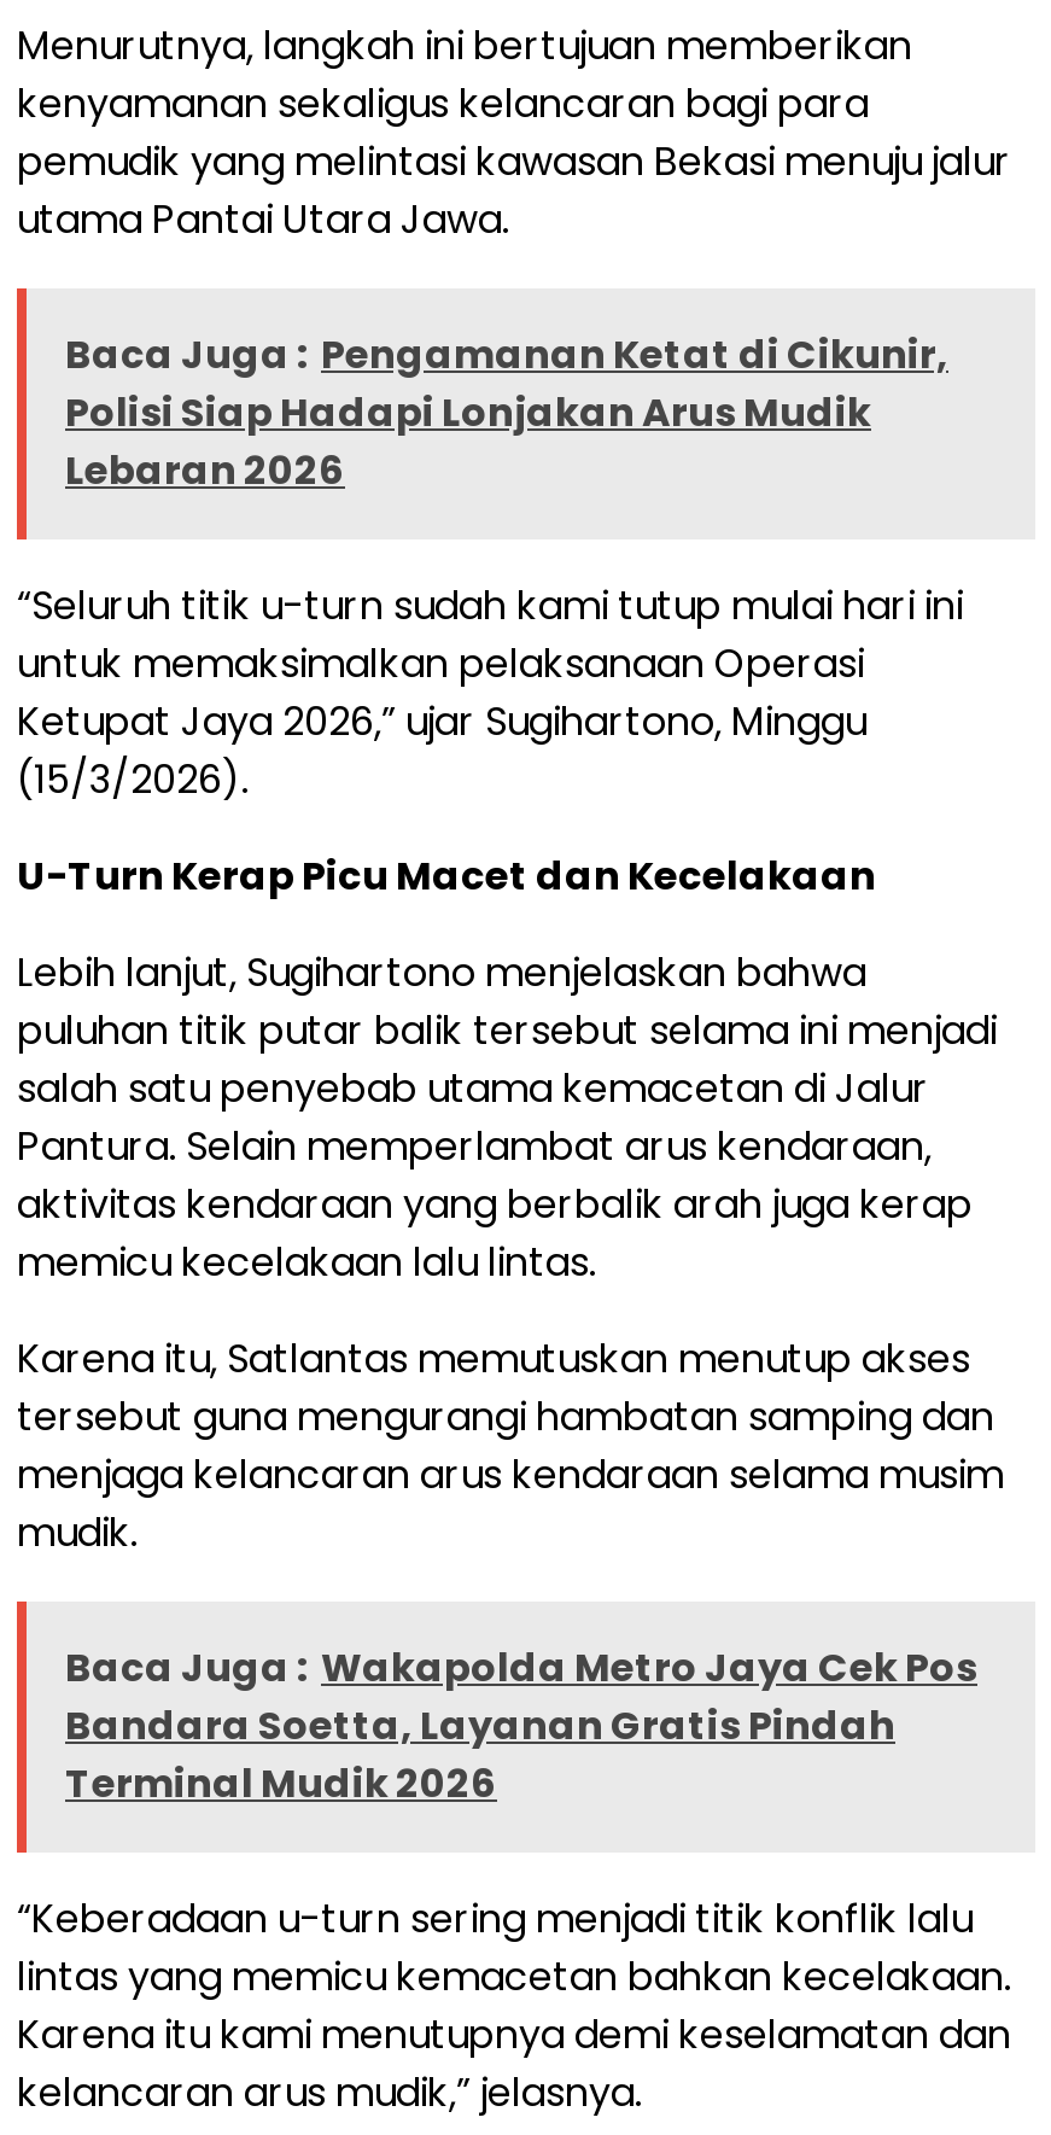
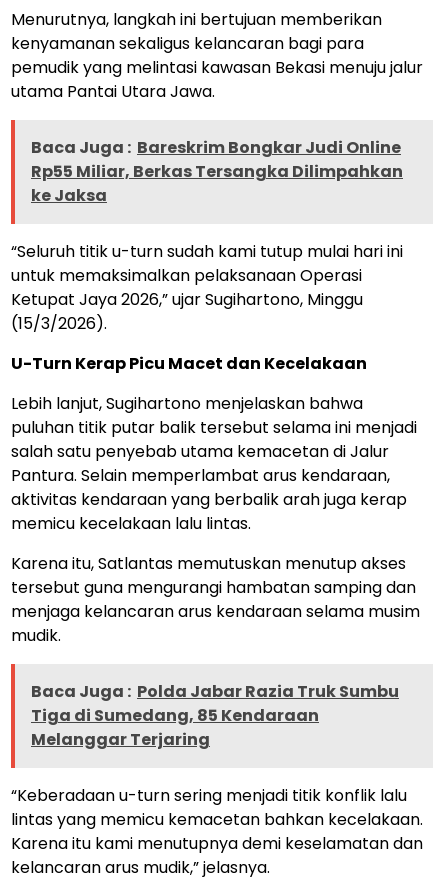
- Baca Juga : Pengamanan Ketat di Cikunir,
- Polisi Siap Hadapi Lonjakan Arus Mudik
- Lebaran 2026
+ Baca Juga : Bareskrim Bongkar Judi Online
+ Rp55 Miliar, Berkas Tersangka Dilimpahkan
+ ke Jaksa

- Baca Juga : Wakapolda Metro Jaya Cek Pos
- Bandara Soetta, Layanan Gratis Pindah
- Terminal Mudik 2026
+ Baca Juga : Polda Jabar Razia Truk Sumbu
+ Tiga di Sumedang, 85 Kendaraan
+ Melanggar Terjaring
